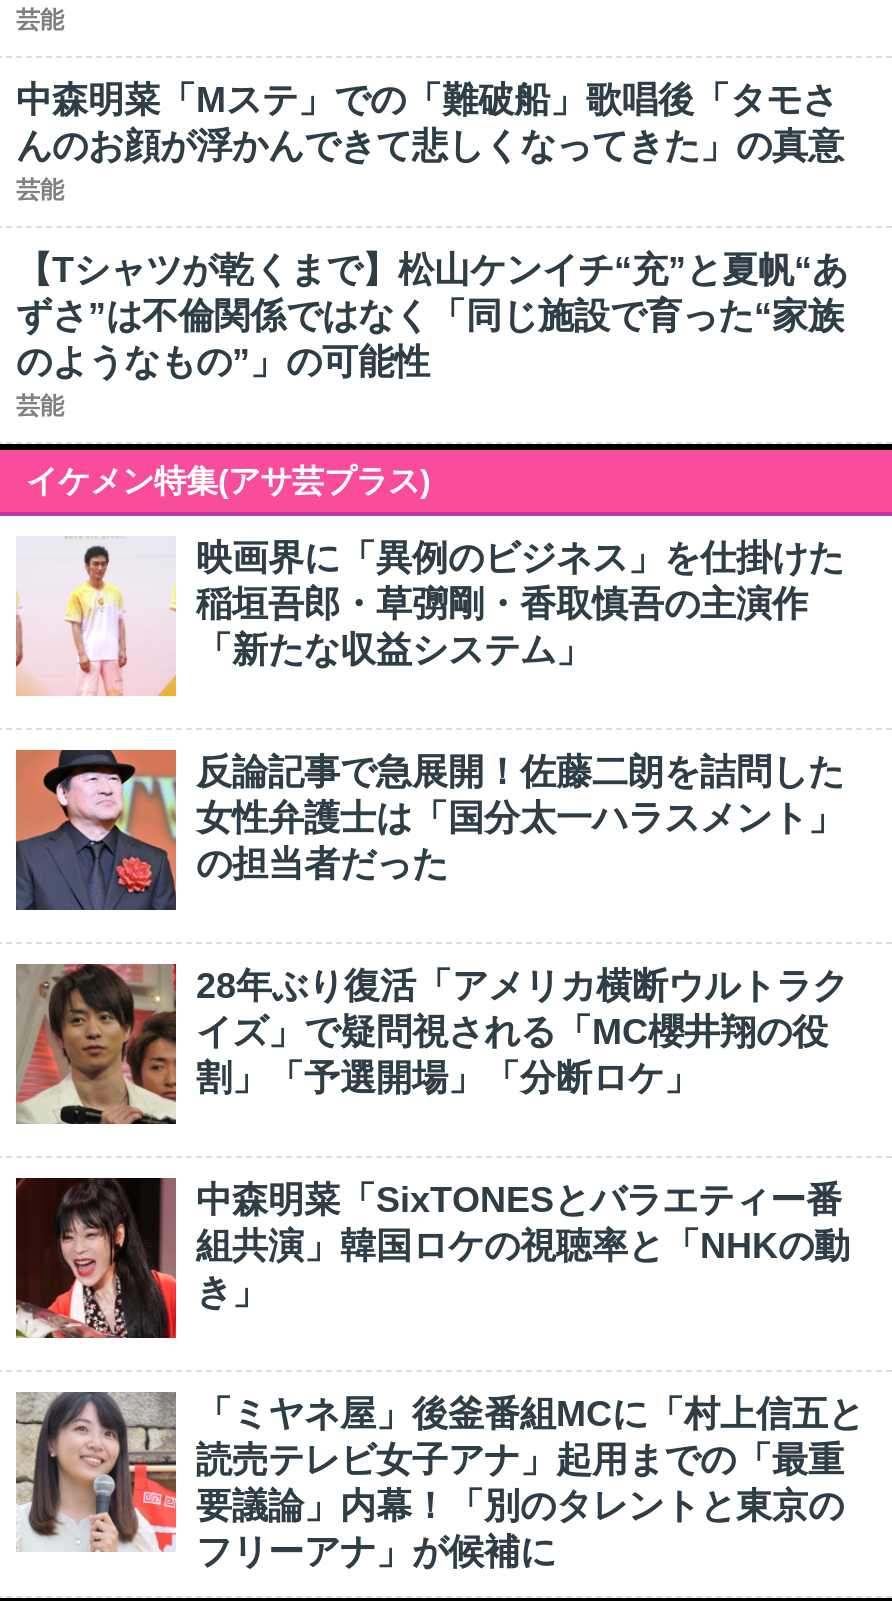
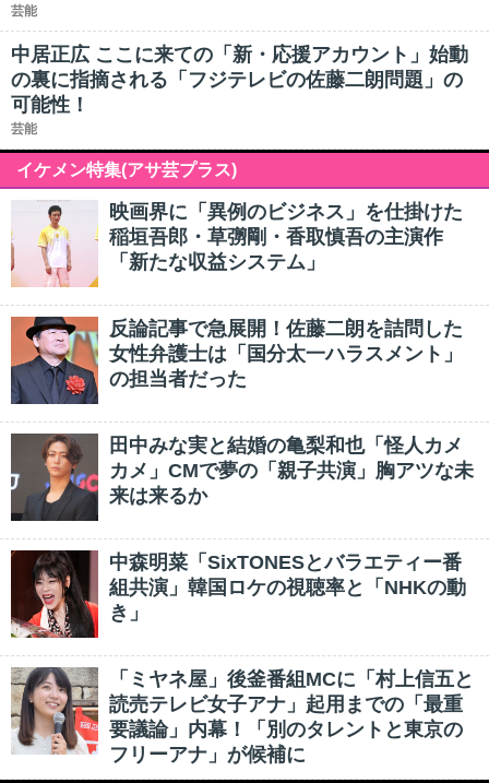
- 中森明菜「Mステ」での「難破船」歌唱後「タモさ
- んのお顔が浮かんできて悲しくなってきた」の真意
- 芸能
- 【Tシャツが乾くまで】松山ケンイチ“充”と夏帆“あ
- ずさ”は不倫関係ではなく「同じ施設で育った“家族
- のようなもの”」の可能性
+ 中居正広 ここに来ての「新・応援アカウント」始動
+ の裏に指摘される「フジテレビの佐藤二朗問題」の
+ 可能性！

- [image]
- 28年ぶり復活「アメリカ横断ウルトラク
- イズ」で疑問視される「MC櫻井翔の役
- 割」「予選開場」「分断ロケ」
+ [image]
+ 田中みな実と結婚の亀梨和也「怪人カメ
+ カメ」CMで夢の「親子共演」胸アツな未
+ 来は来るか
